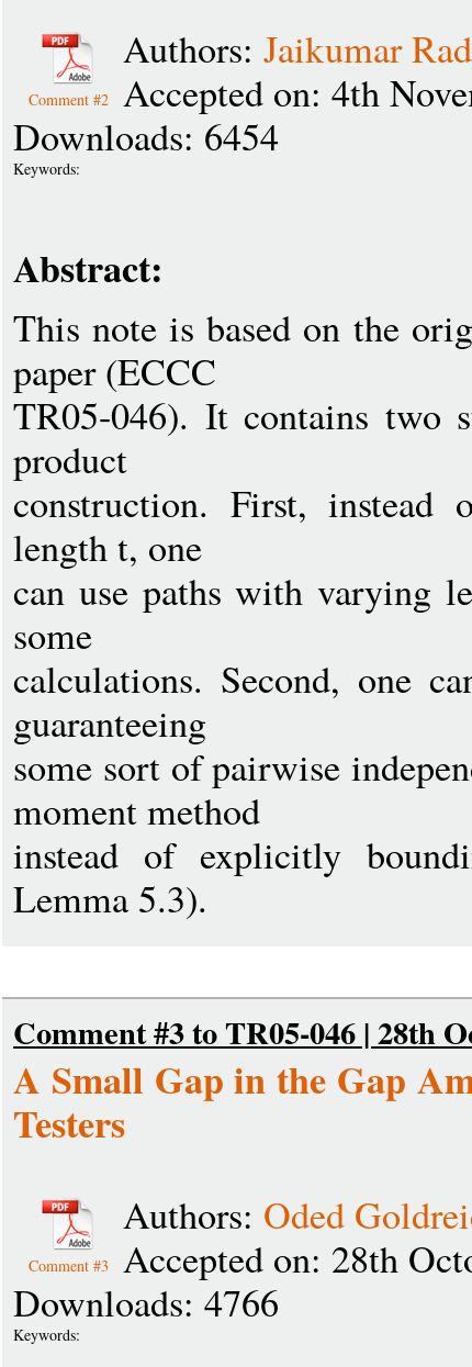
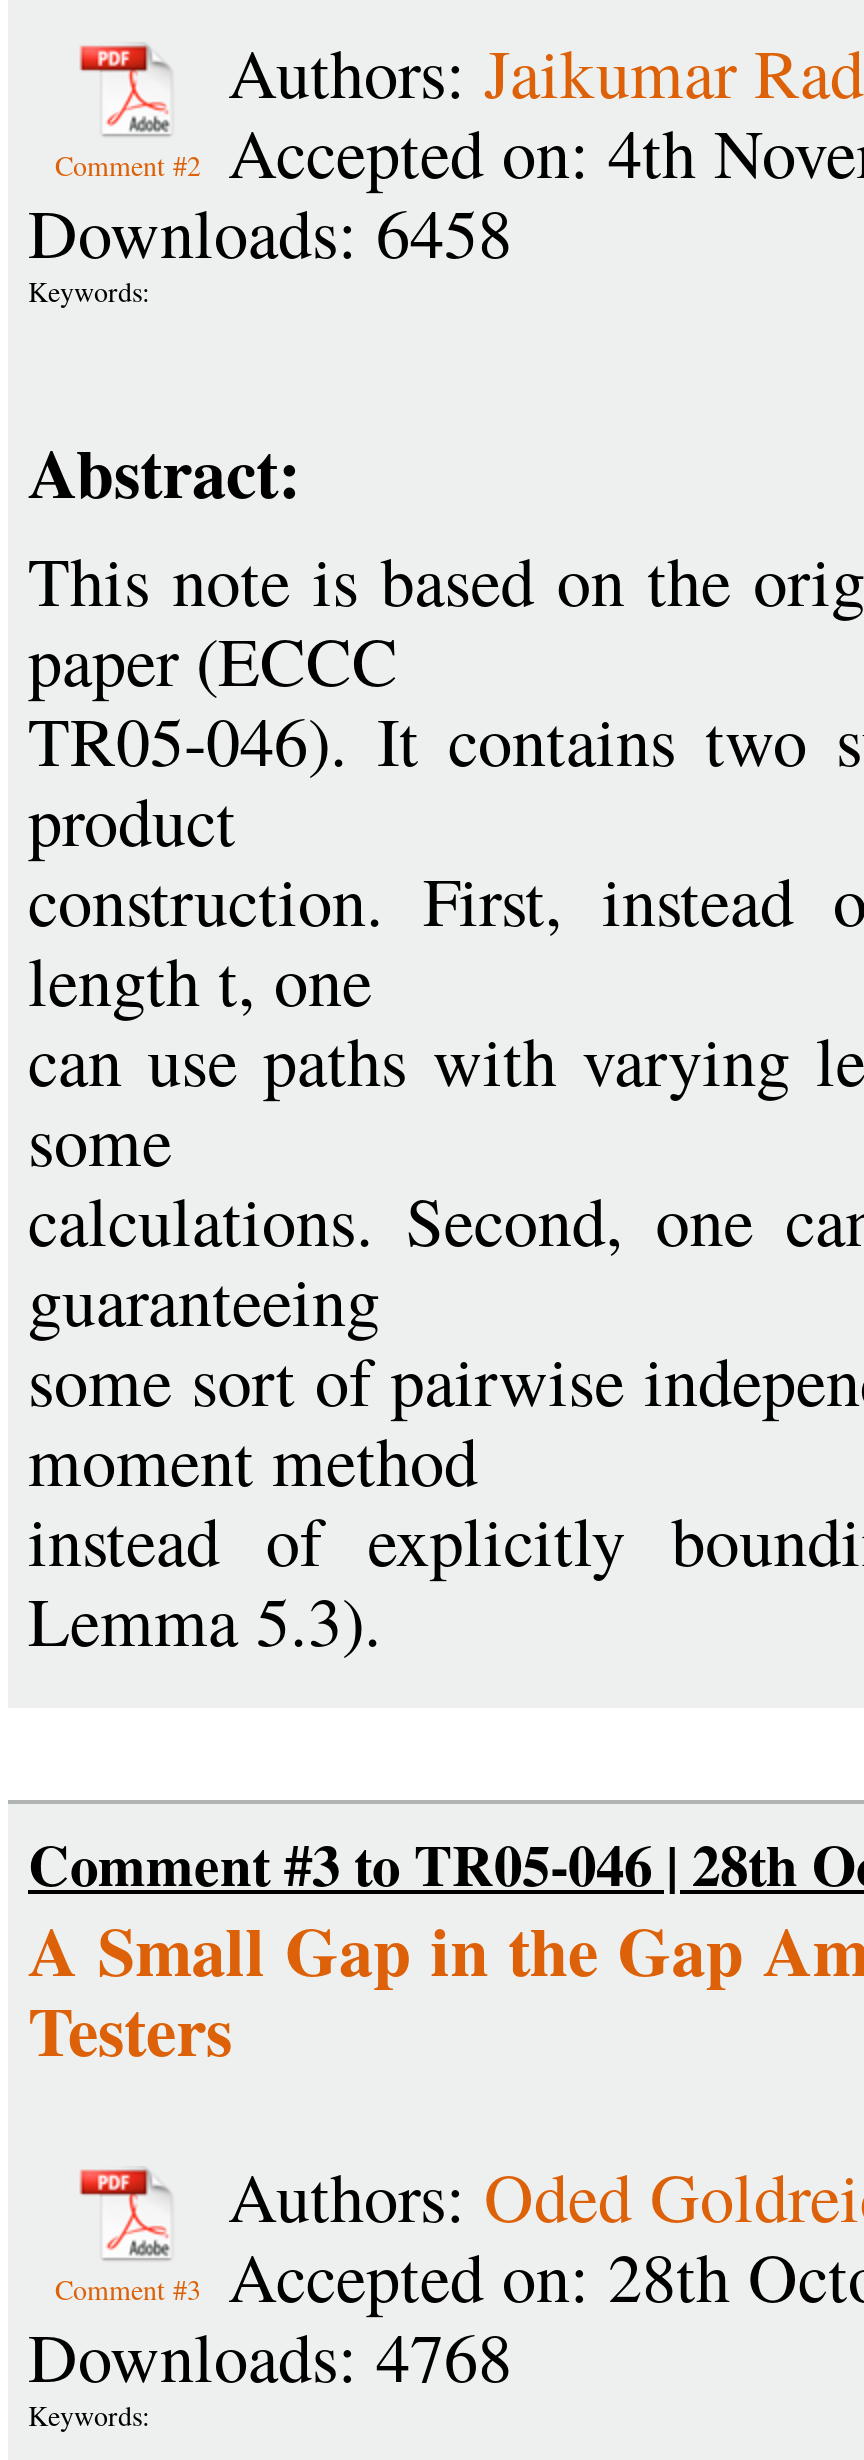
- Downloads: 6454
+ Downloads: 6458

- Downloads: 4766
+ Downloads: 4768
